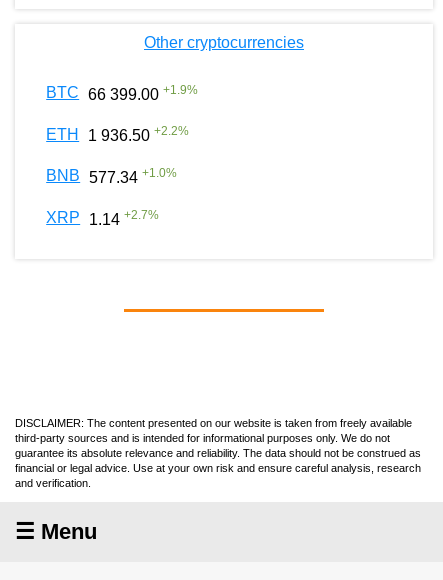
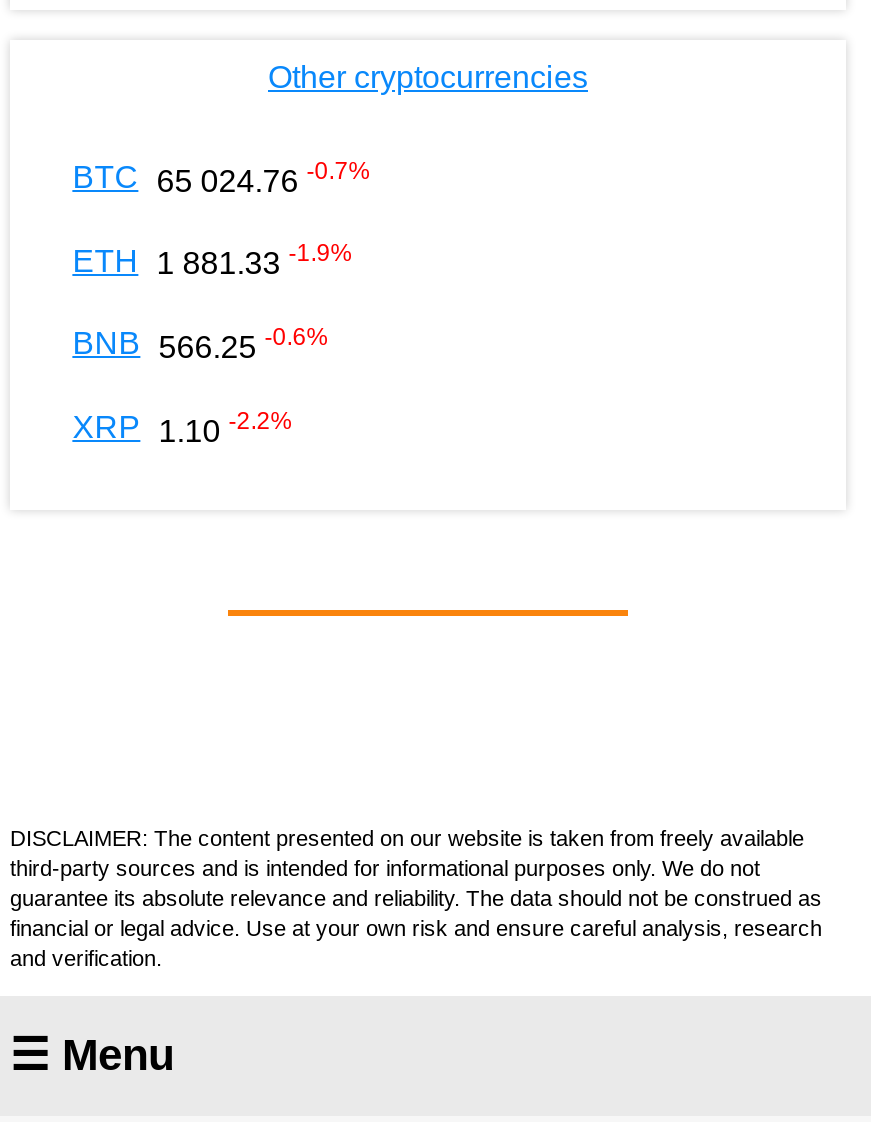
- BTC 66 399.00 +1.9%
+ BTC 65 024.76 -0.7%

- ETH 1 936.50 +2.2%
+ ETH 1 881.33 -1.9%

- BNB 577.34 +1.0%
+ BNB 566.25 -0.6%

- XRP 1.14 +2.7%
+ XRP 1.10 -2.2%
